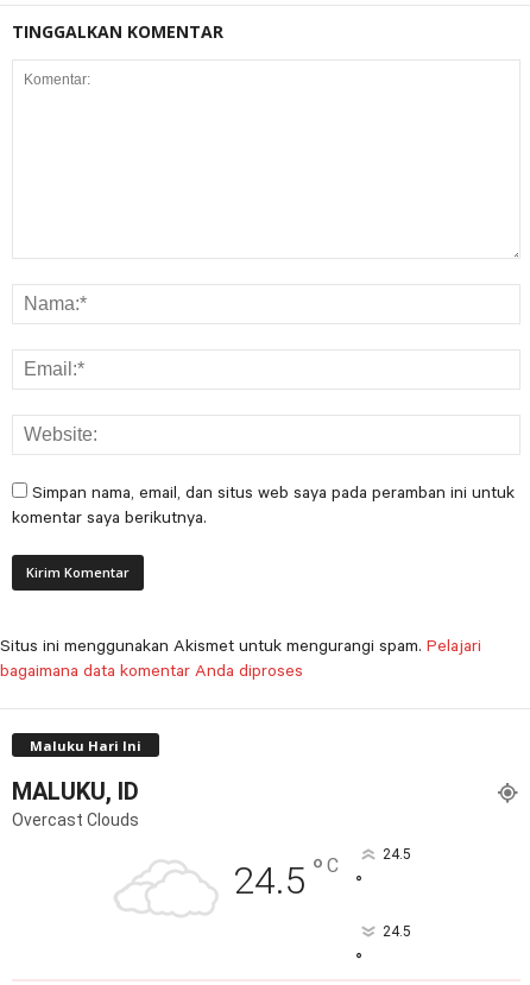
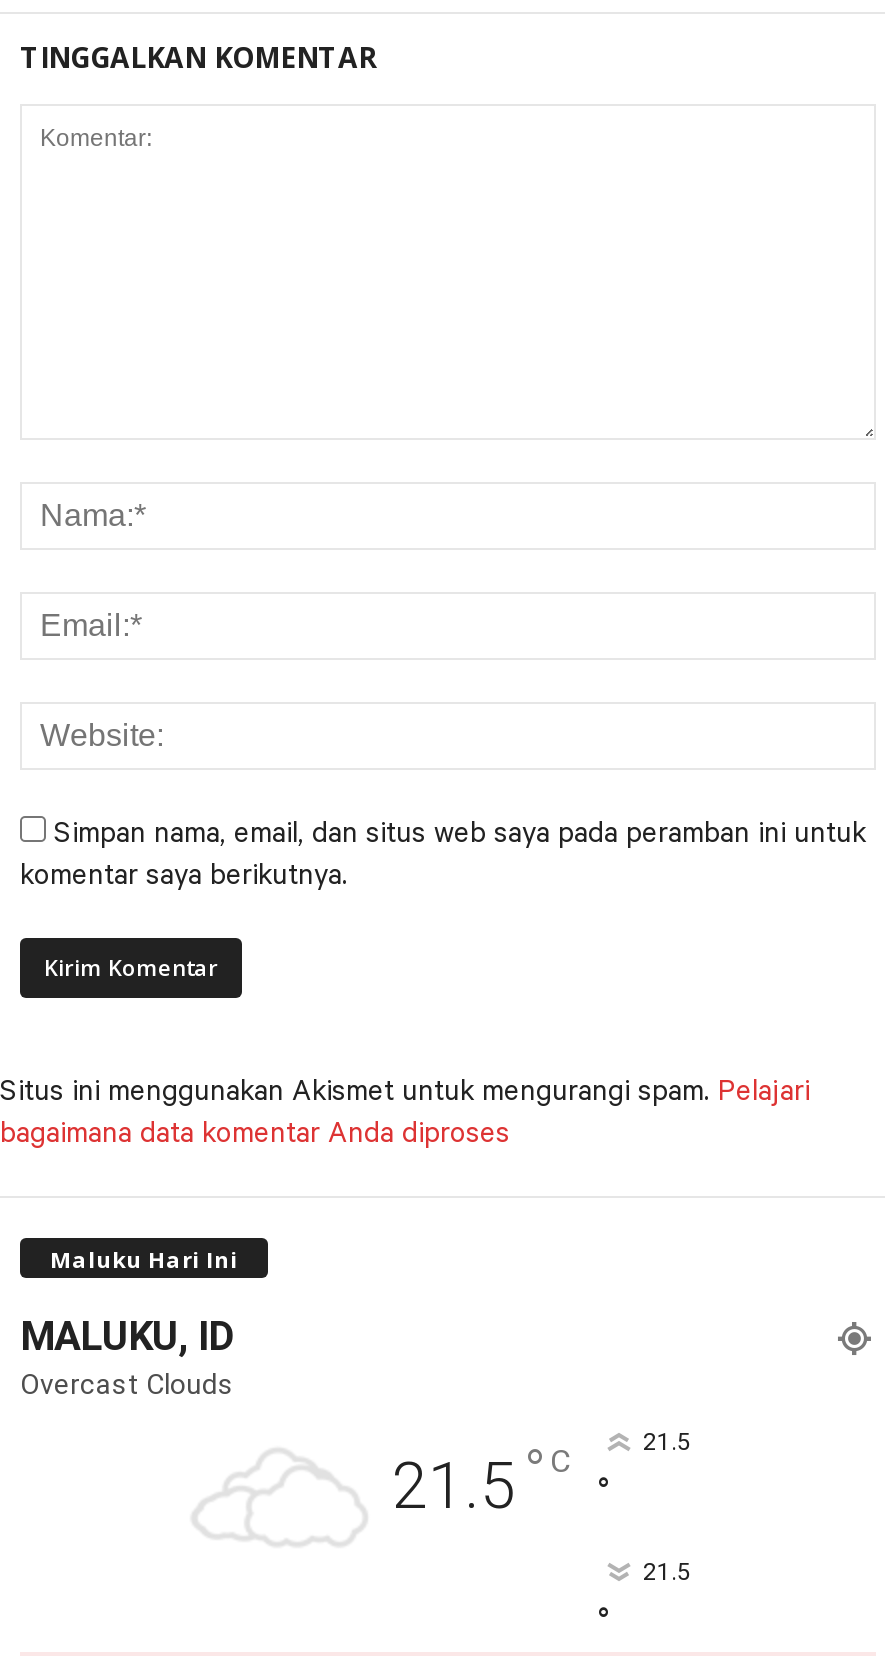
- 24.5 ° C
+ 21.5 ° C

- 24.5
+ 21.5

- 24.5
+ 21.5
